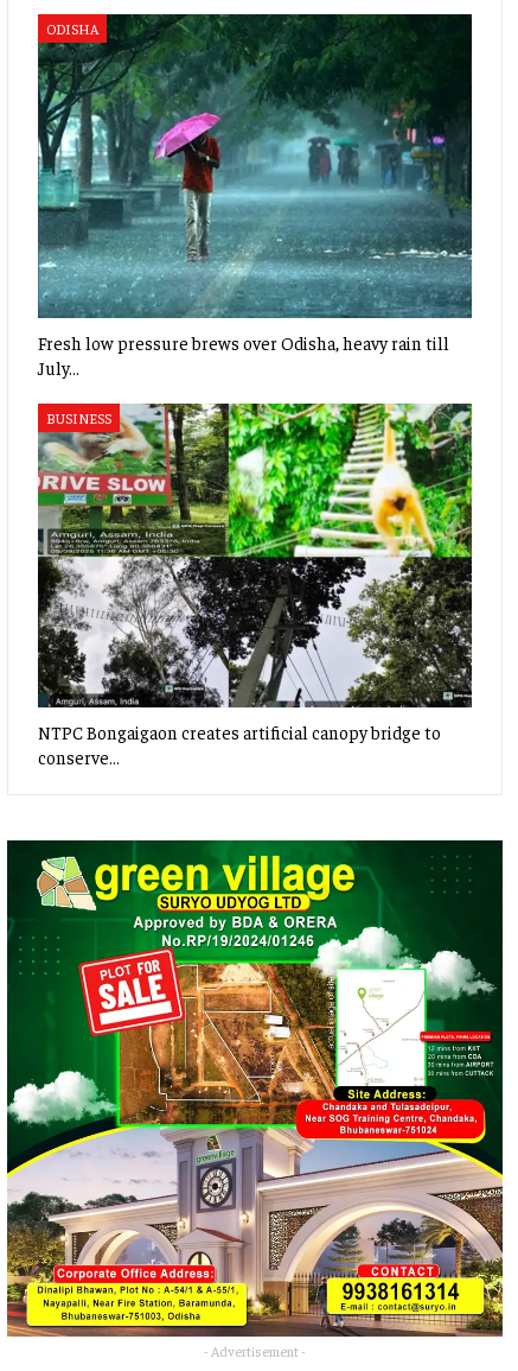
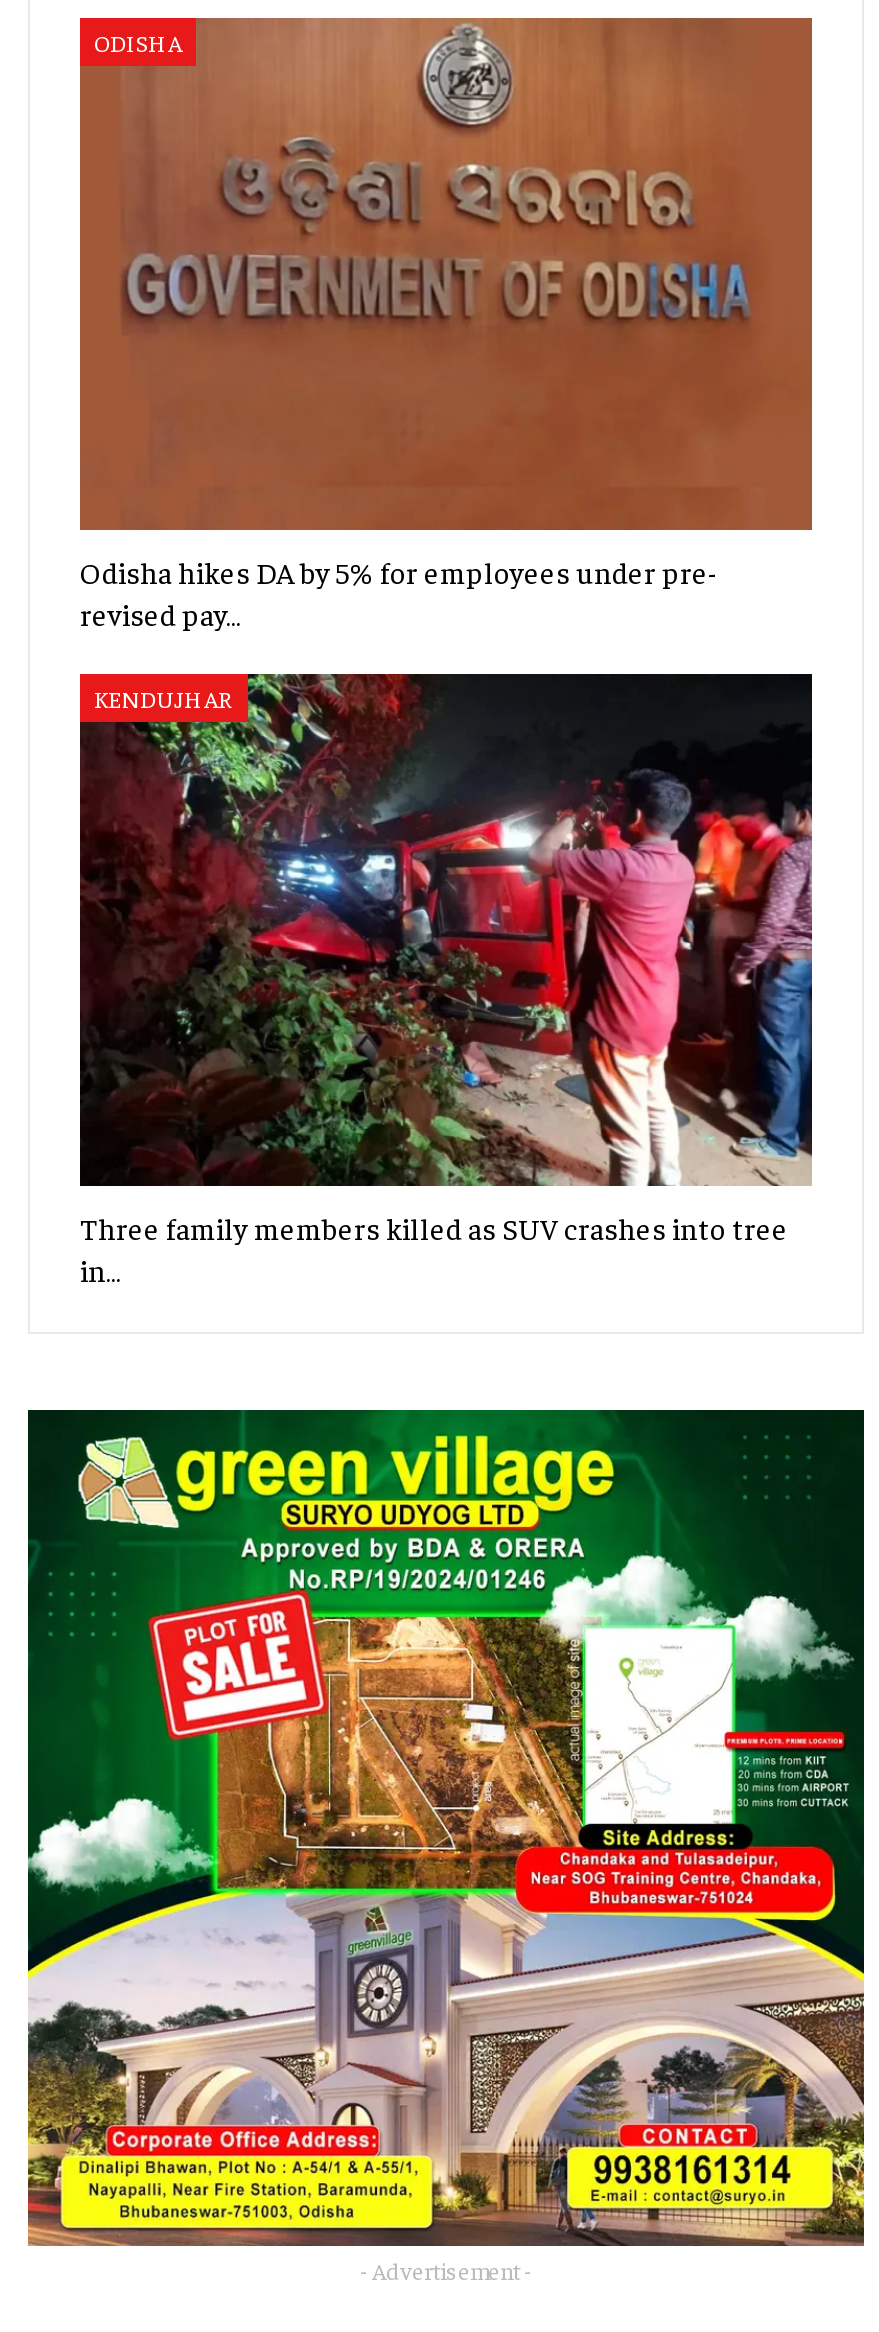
- [image]
- Fresh low pressure brews over Odisha, heavy rain till
- July…
+ [image]
+ Odisha hikes DA by 5% for employees under pre-
+ revised pay…

- [image]
- BUSINESS
+ [image]
+ KENDUJHAR

- NTPC Bongaigaon creates artificial canopy bridge to
- conserve…
+ Three family members killed as SUV crashes into tree
+ in…
